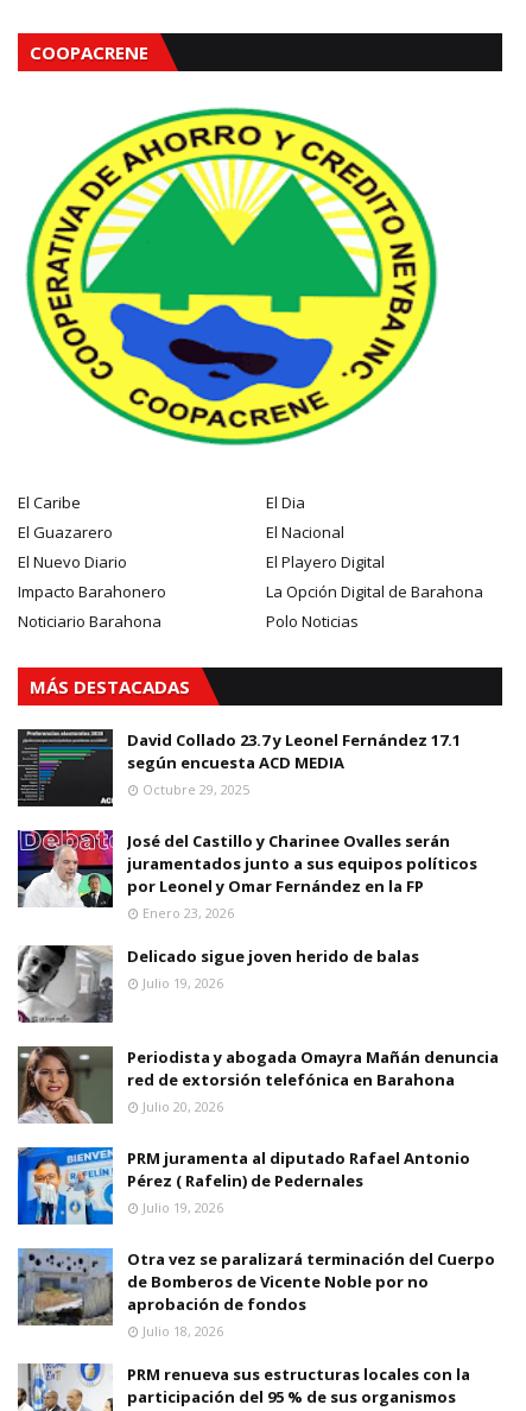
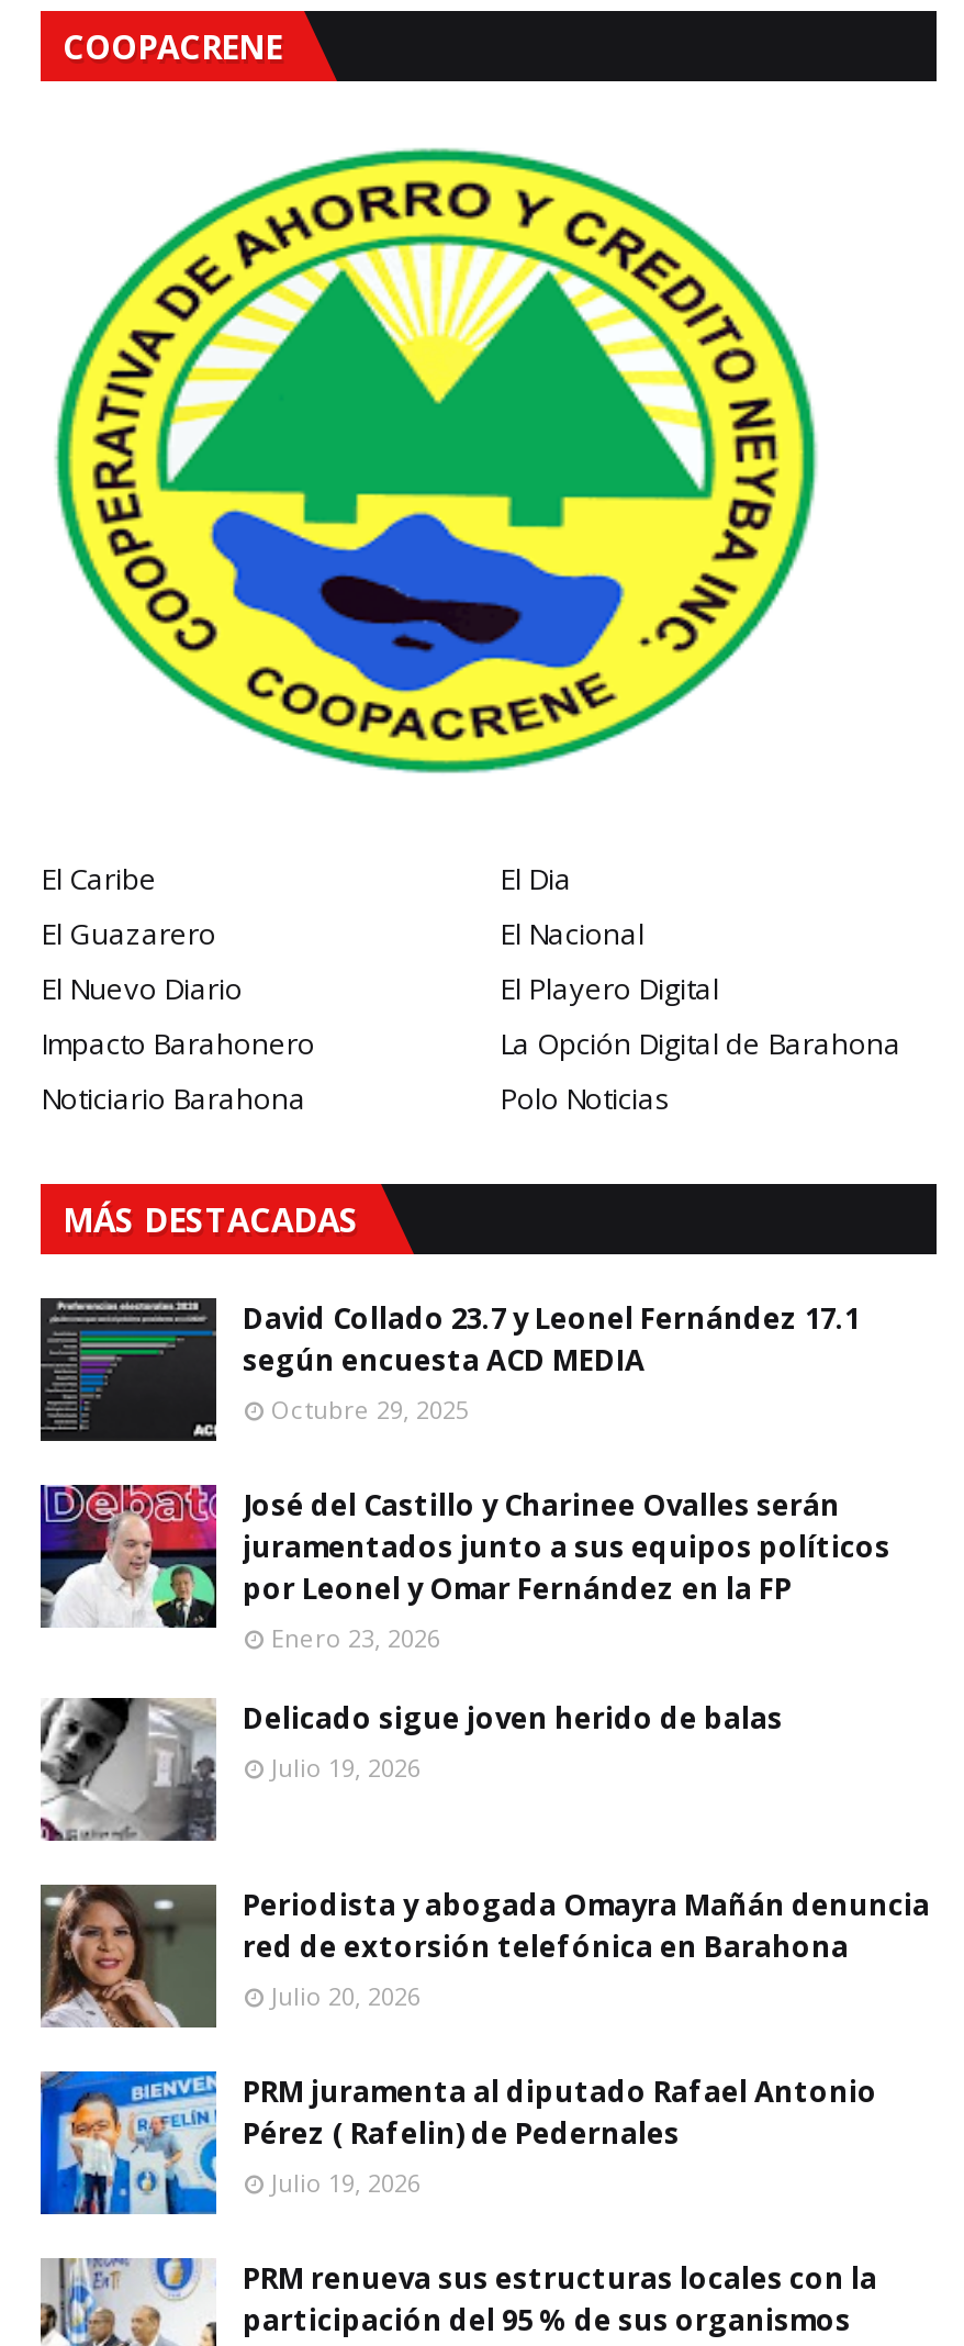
- [image]
- Otra vez se paralizará terminación del Cuerpo
- de Bomberos de Vicente Noble por no
- aprobación de fondos
- Julio 18, 2026
